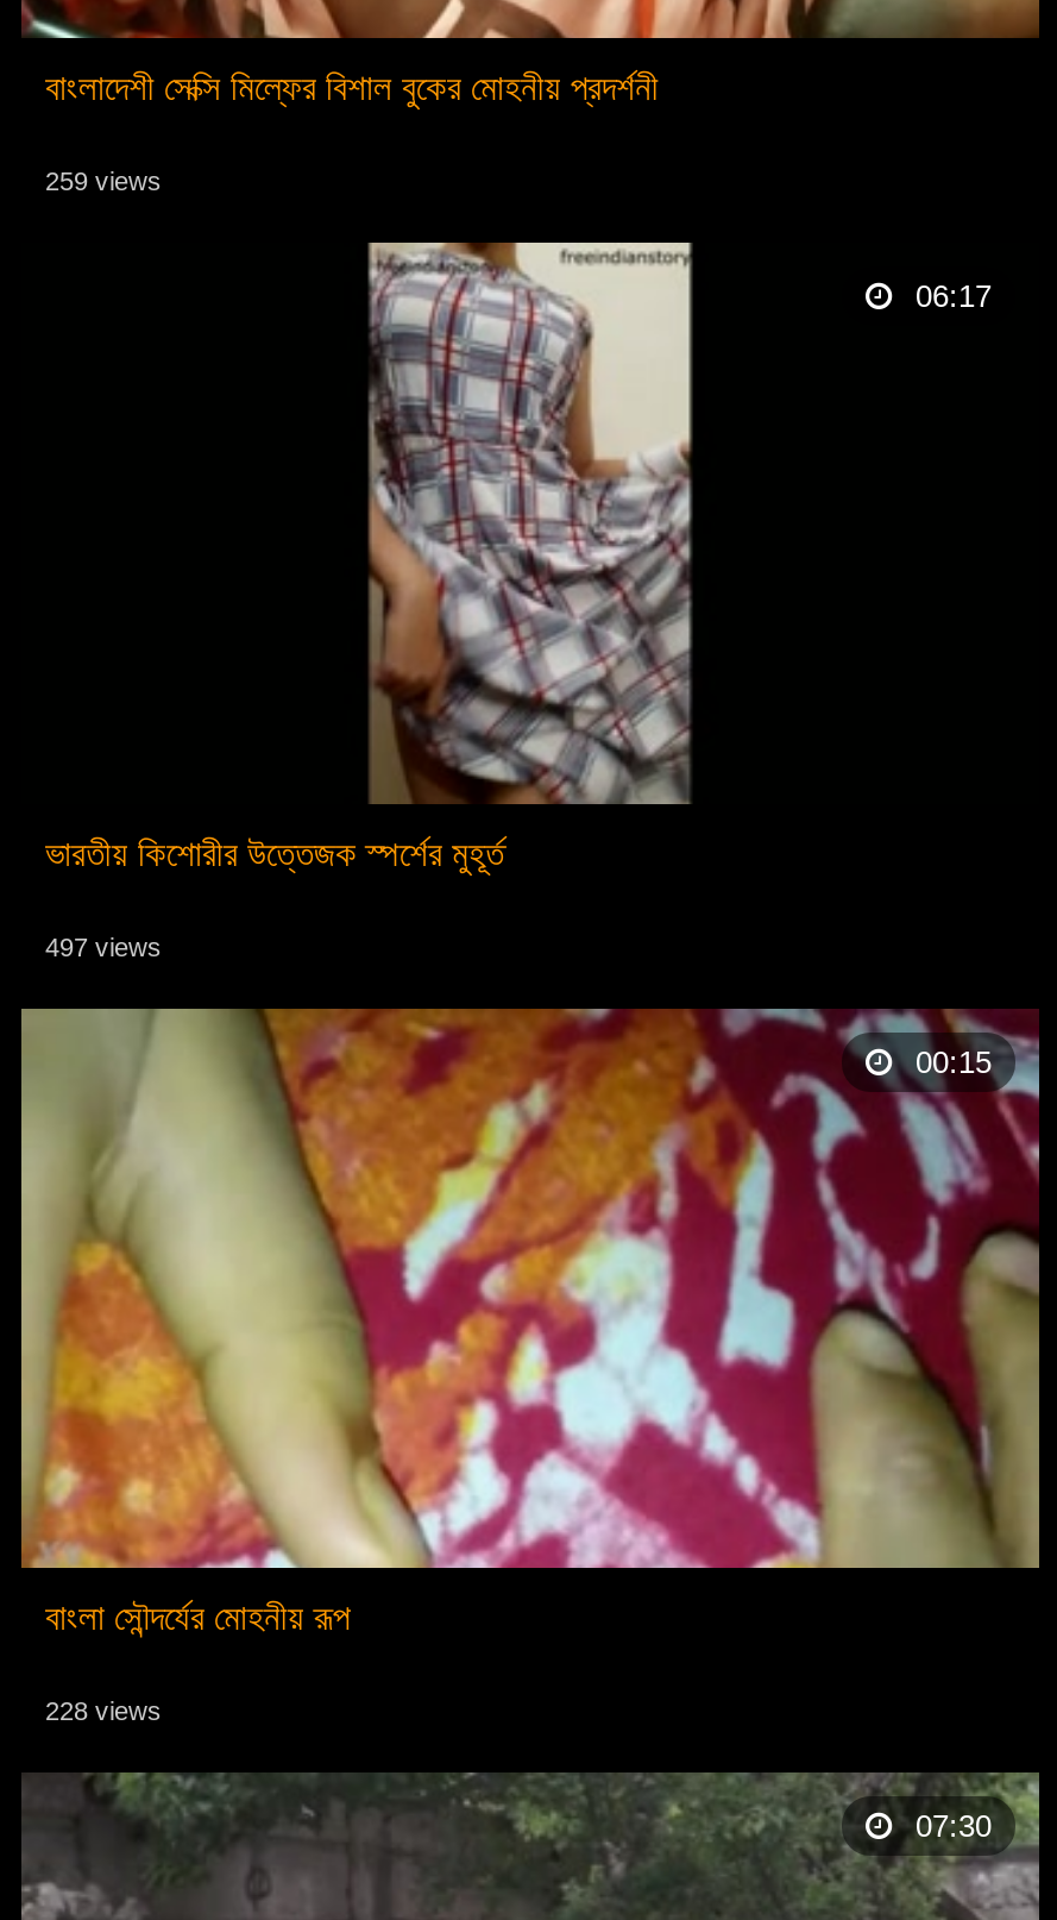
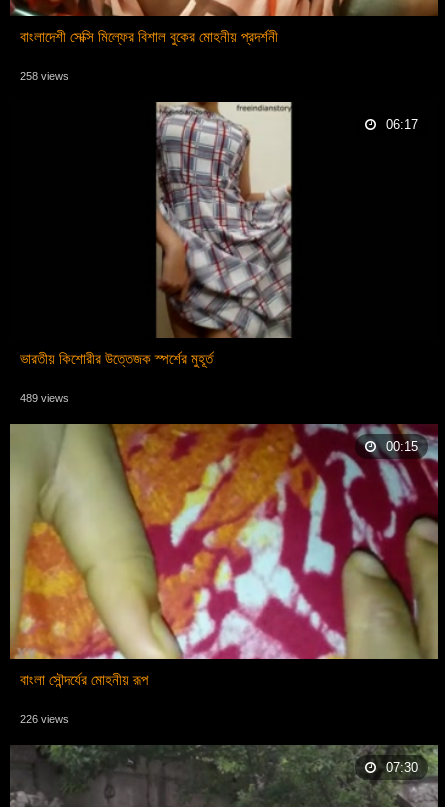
- 259 views
+ 258 views

- 497 views
+ 489 views

- 228 views
+ 226 views
